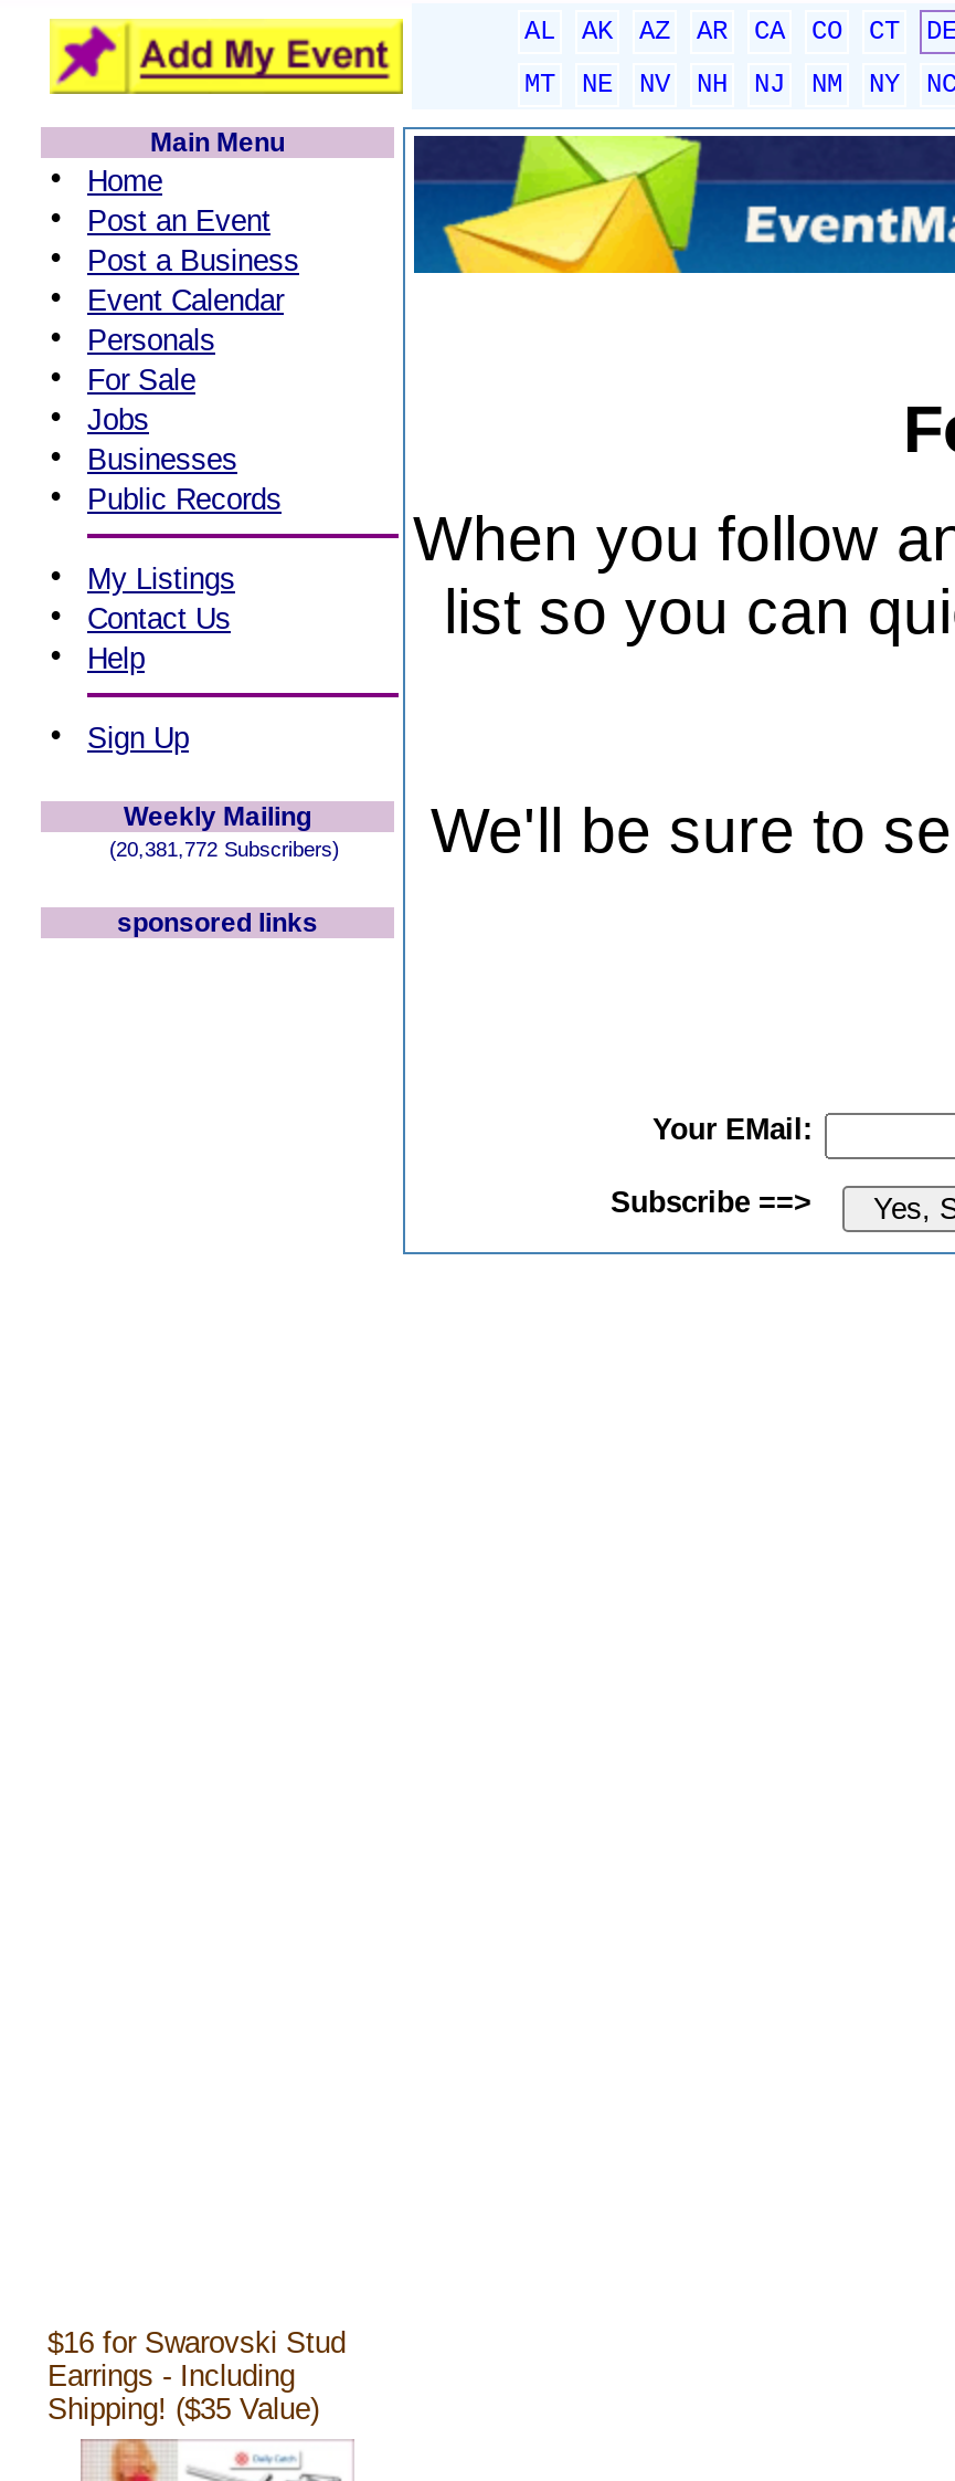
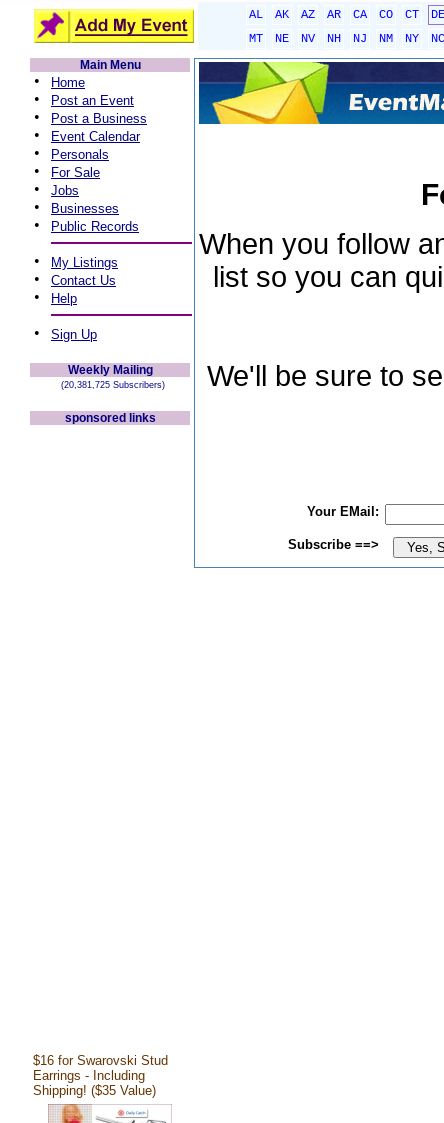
- (20,381,772 Subscribers)
+ (20,381,725 Subscribers)
